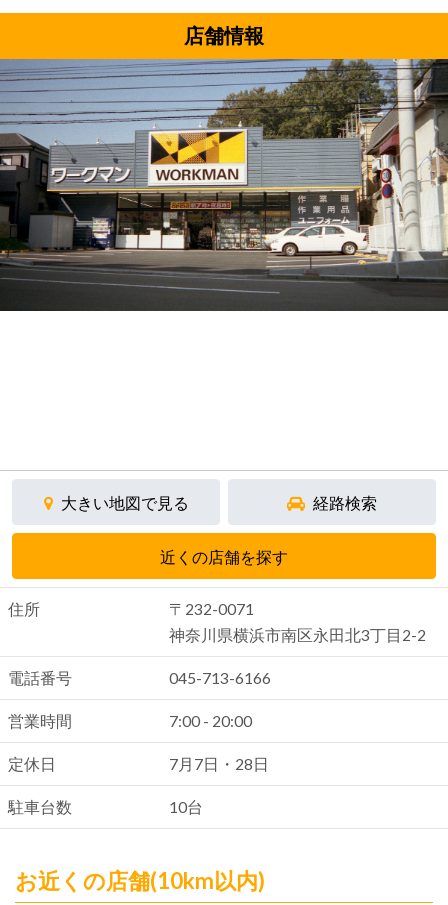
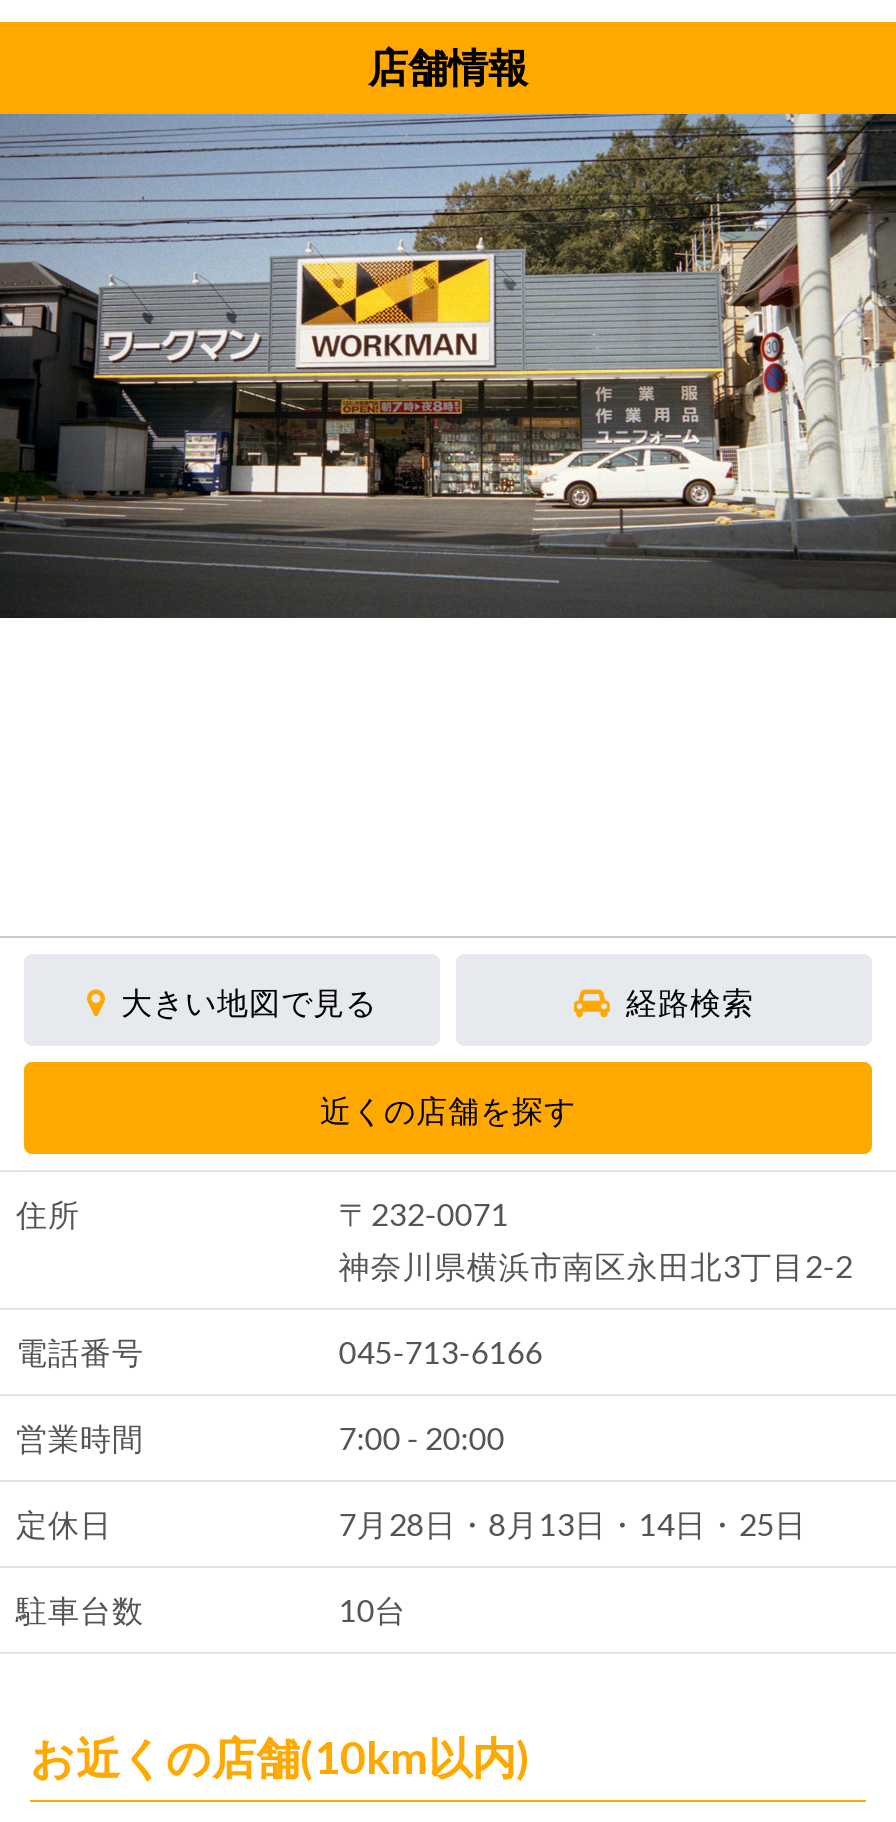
- 7月7日・28日
+ 7月28日・8月13日・14日・25日
